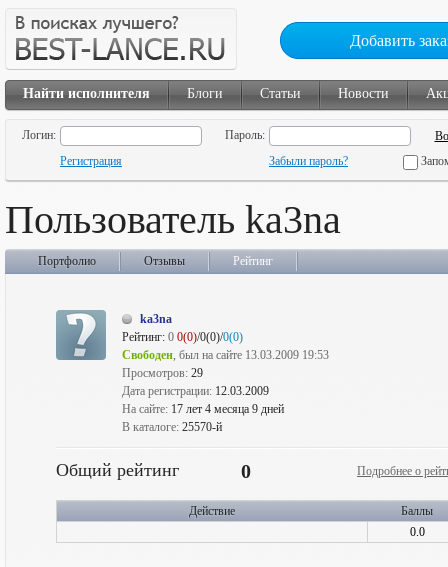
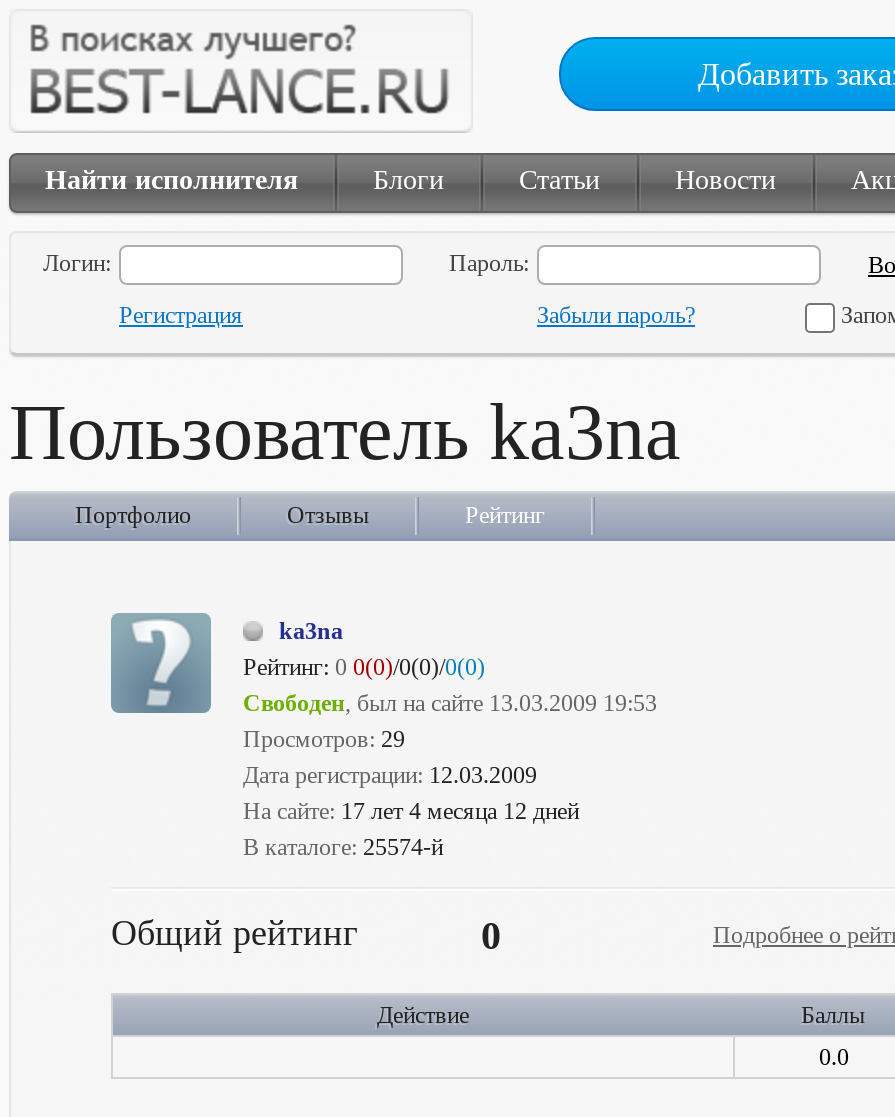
- На сайте: 17 лет 4 месяца 9 дней
+ На сайте: 17 лет 4 месяца 12 дней

- В каталоге: 25570-й
+ В каталоге: 25574-й
